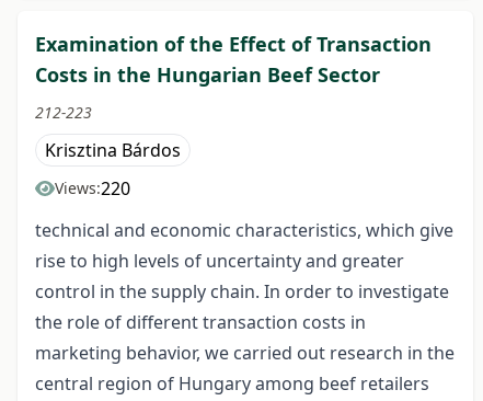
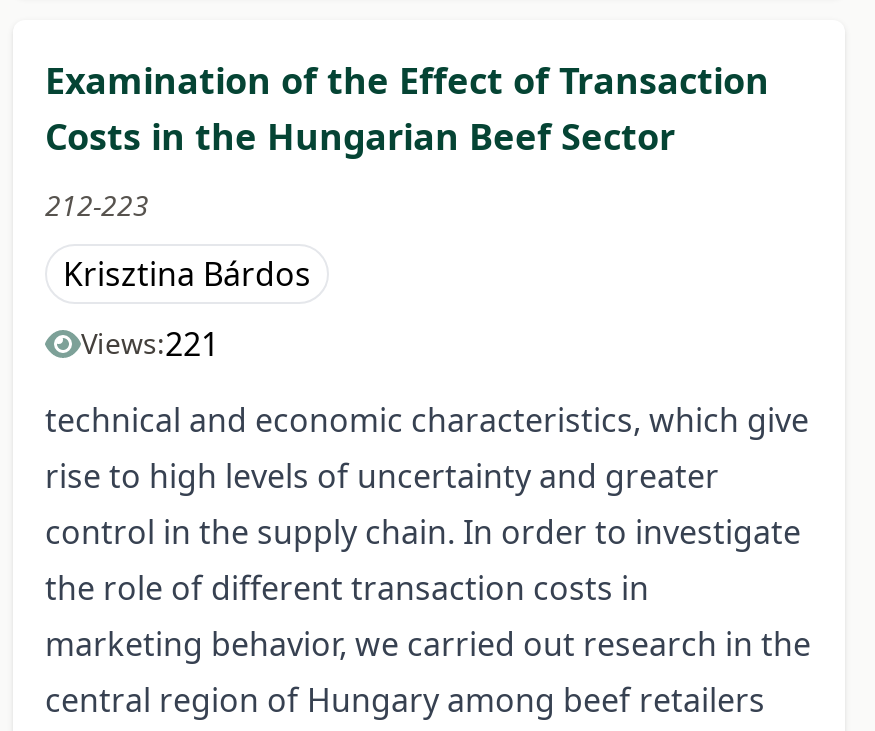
- Views:220
+ Views:221
